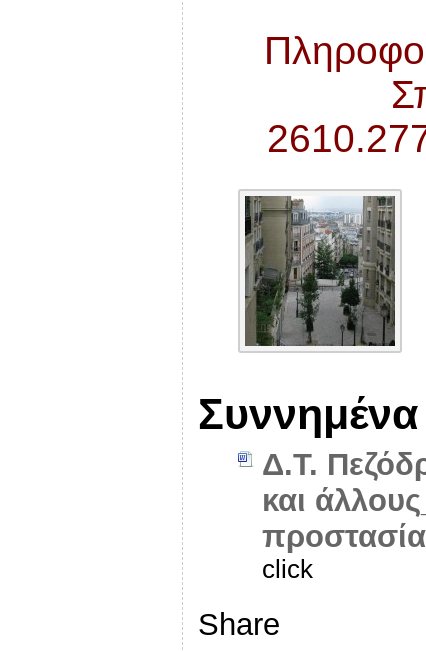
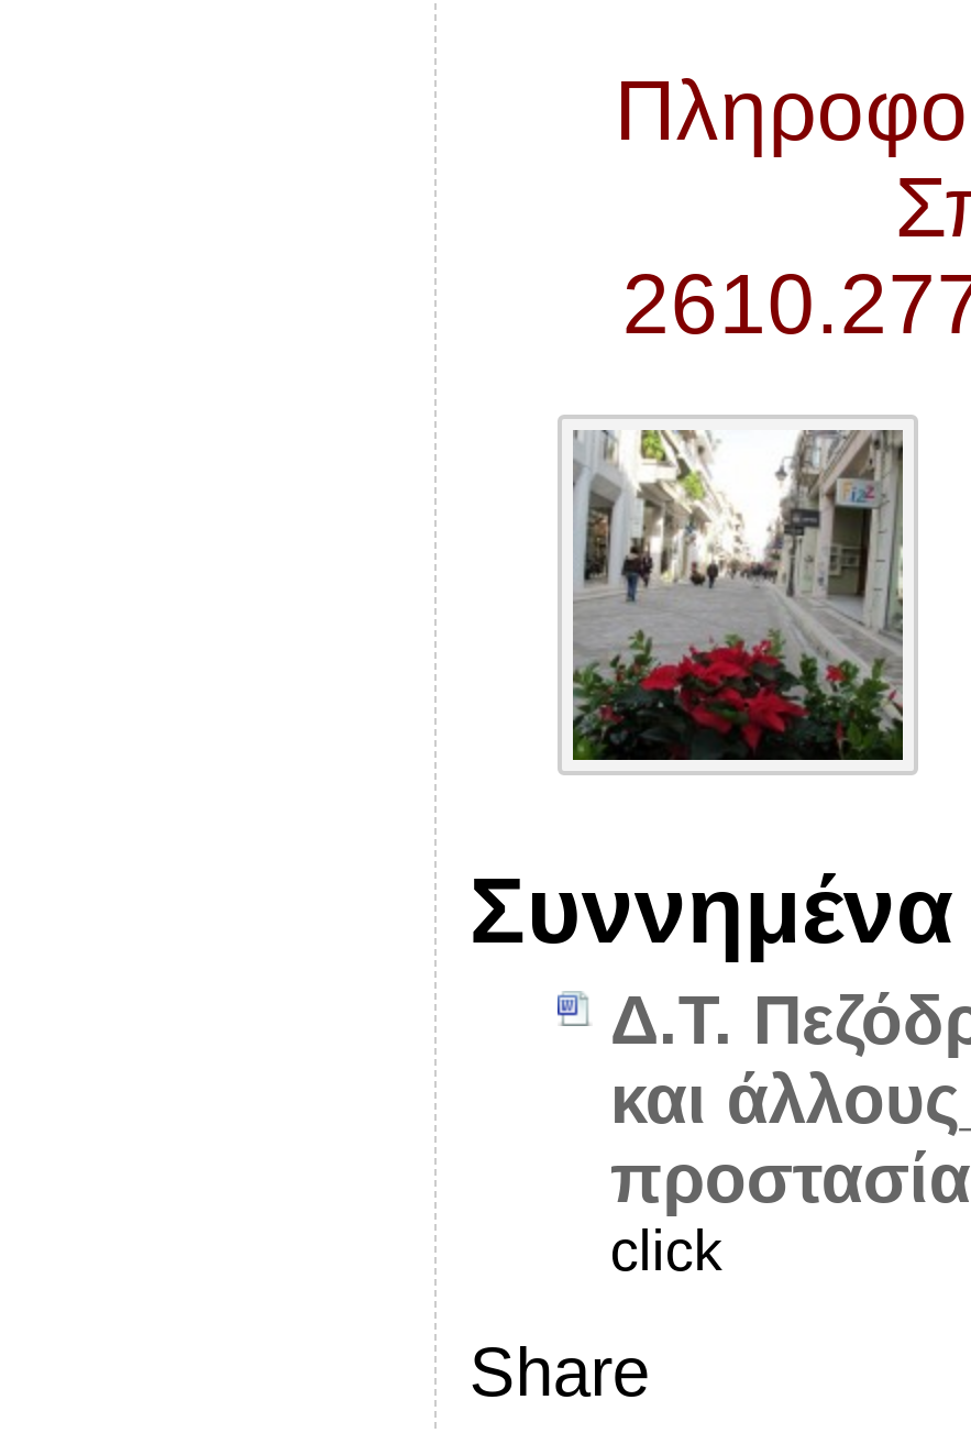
- [image]
+ [image]
